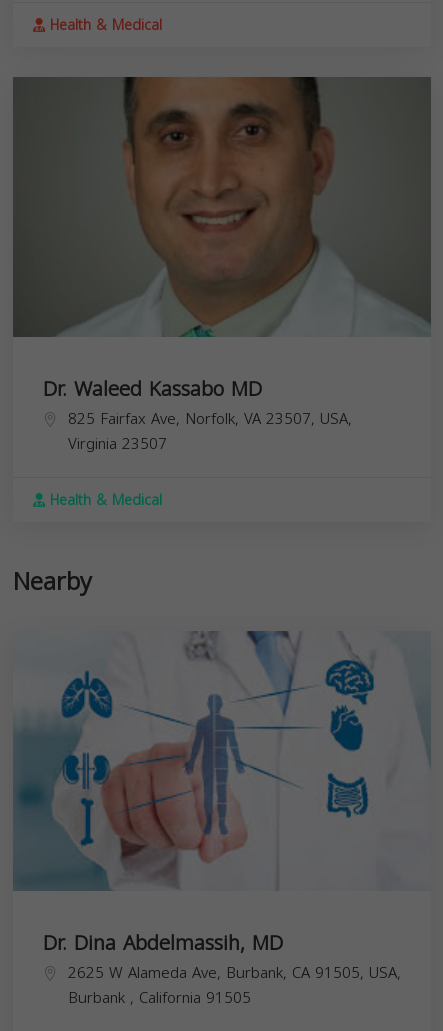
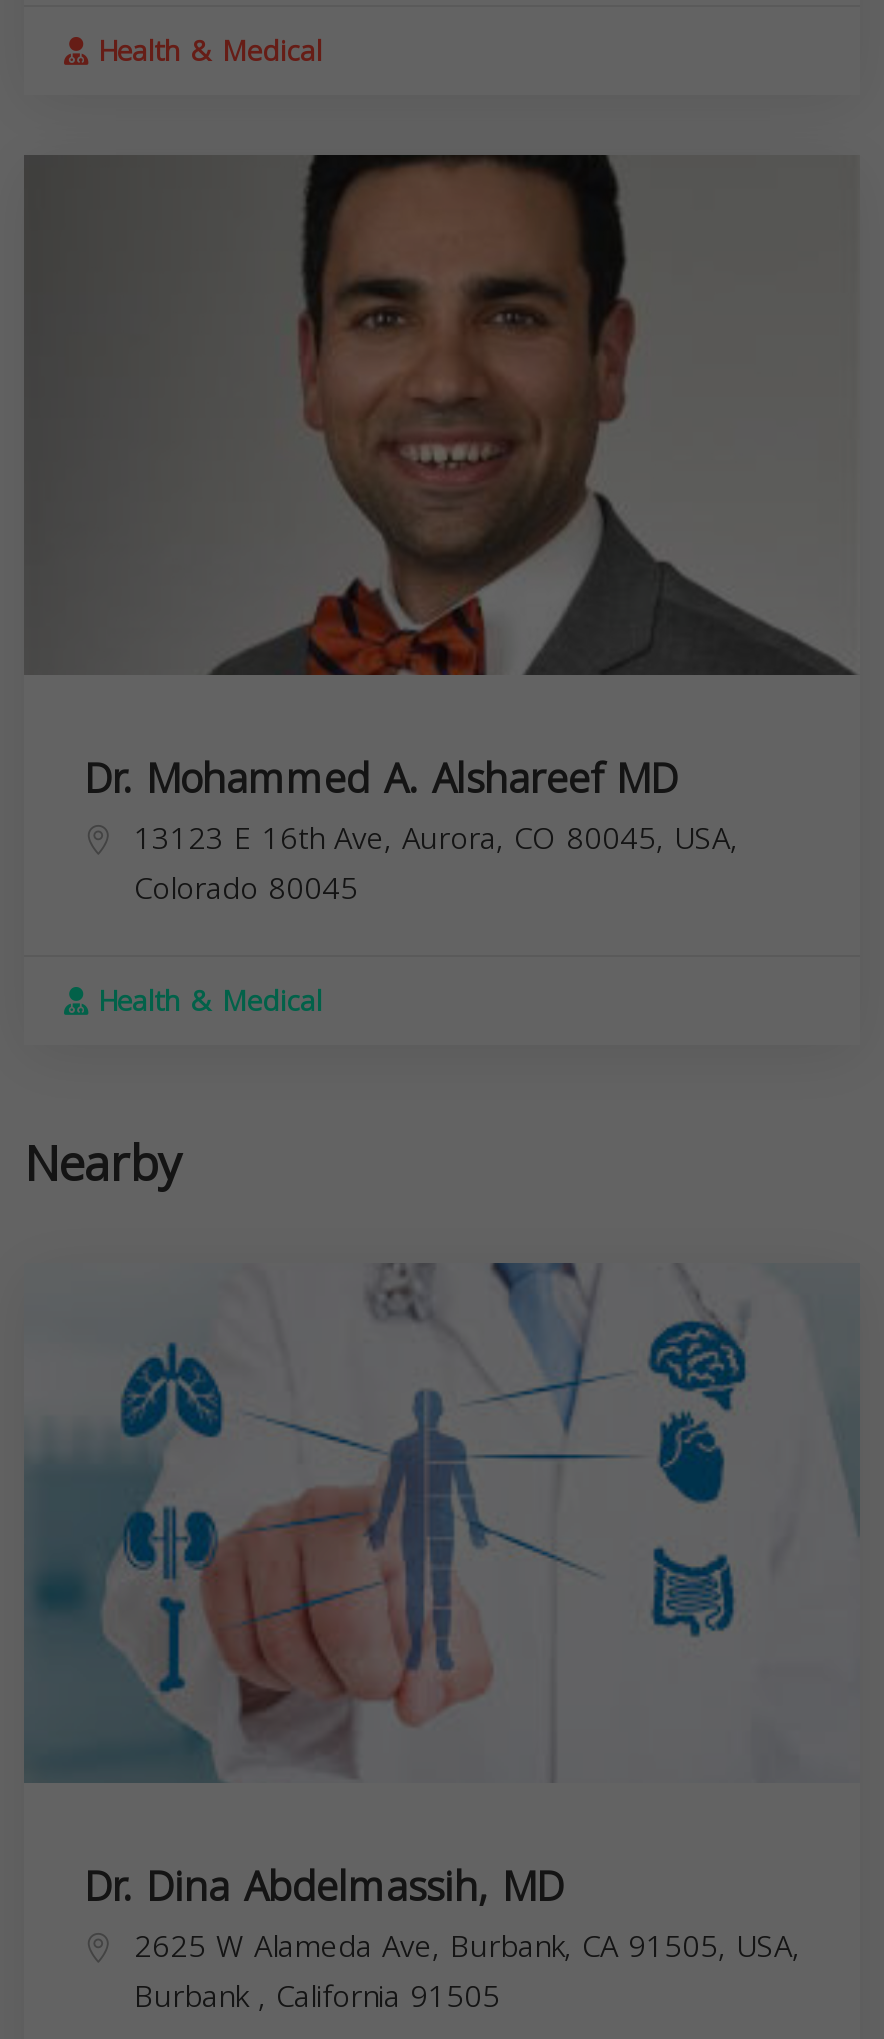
- [image]
- Dr. Waleed Kassabo MD
- 825 Fairfax Ave, Norfolk, VA 23507, USA,
- Virginia 23507
+ [image]
+ Dr. Mohammed A. Alshareef MD
+ 13123 E 16th Ave, Aurora, CO 80045, USA,
+ Colorado 80045
